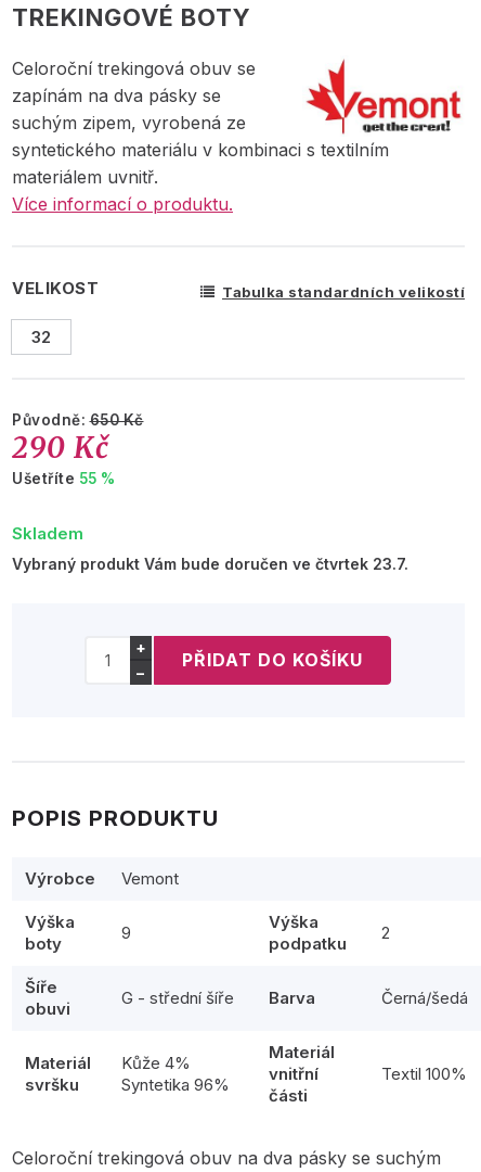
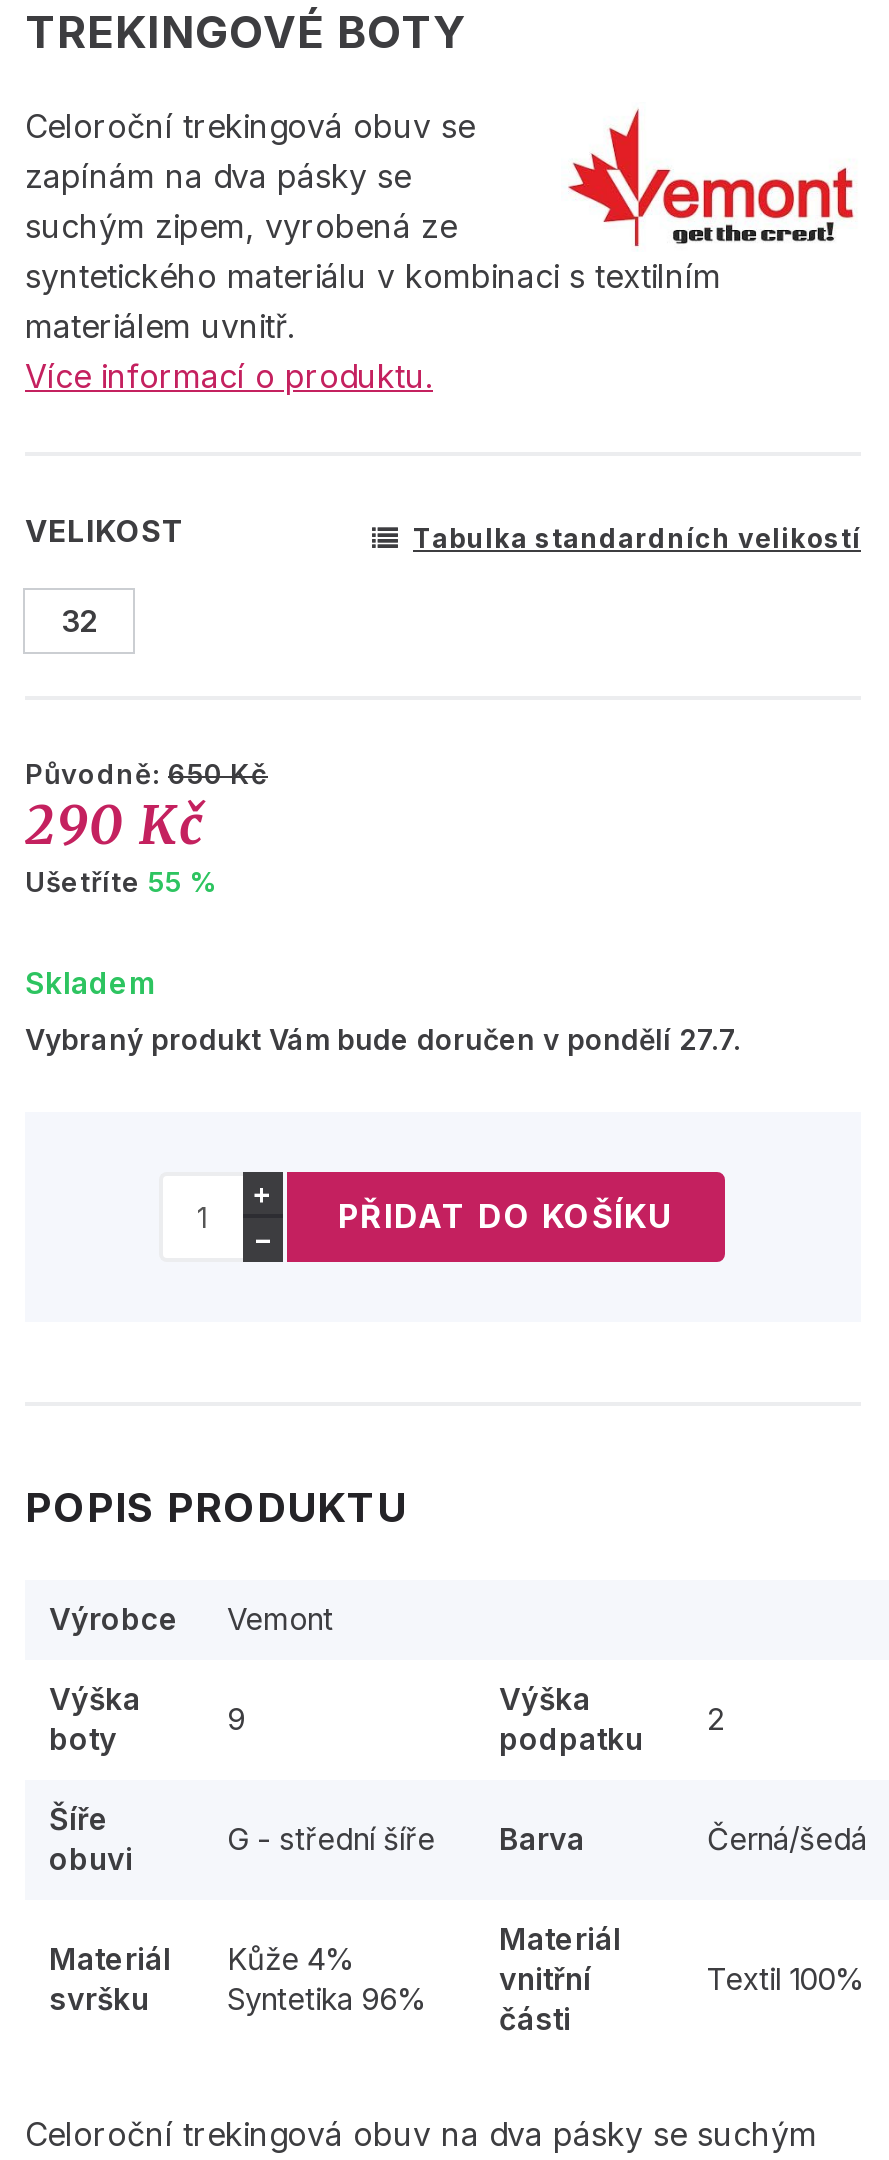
- Vybraný produkt Vám bude doručen ve čtvrtek 23.7.
+ Vybraný produkt Vám bude doručen v pondělí 27.7.
